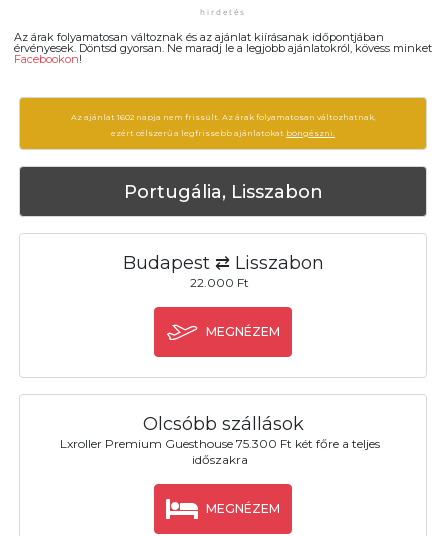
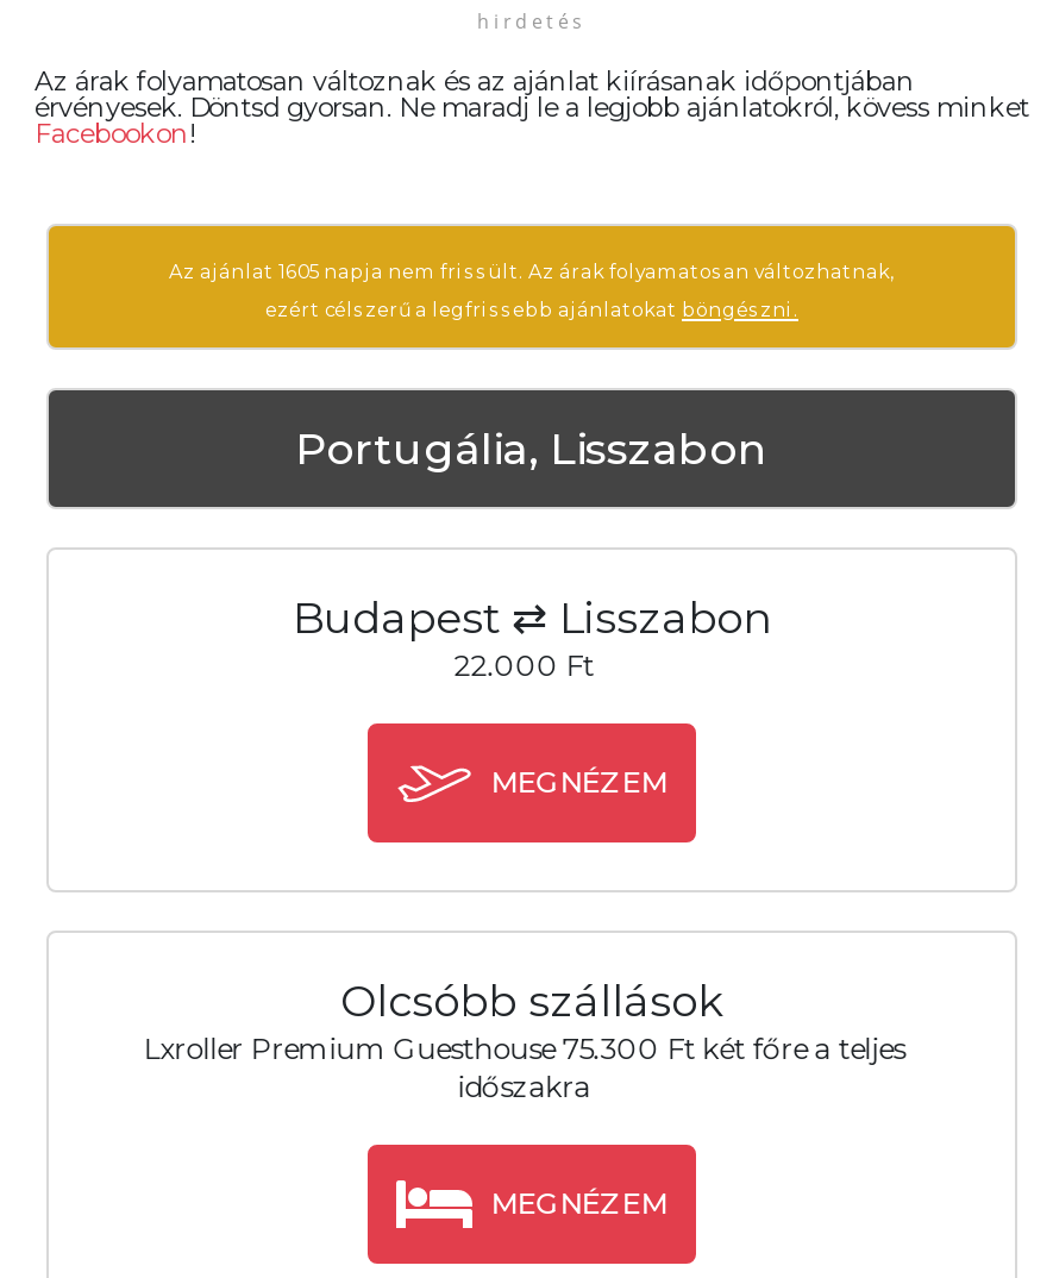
- Az ajánlat 1602 napja nem frissült. Az árak folyamatosan változhatnak,
+ Az ajánlat 1605 napja nem frissült. Az árak folyamatosan változhatnak,
